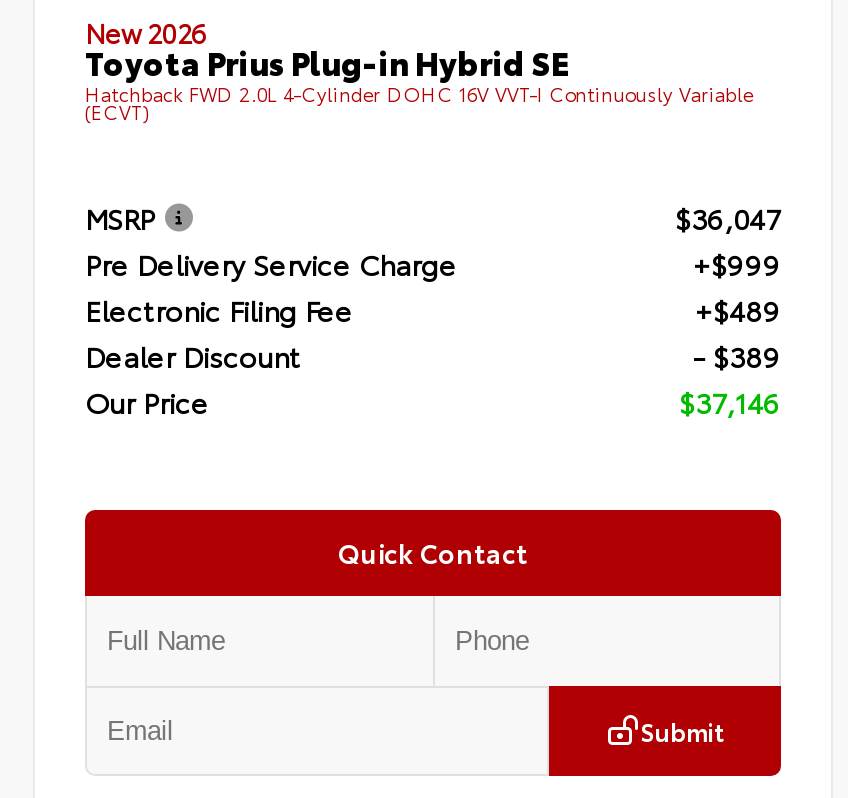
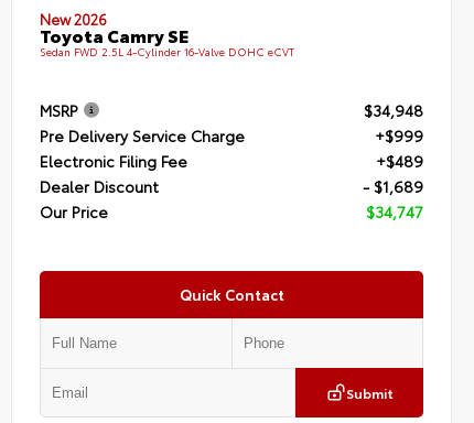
- Toyota Prius Plug-in Hybrid SE
- Hatchback FWD 2.0L 4-Cylinder DOHC 16V VVT-I Continuously Variable
- (ECVT)
+ Toyota Camry SE
+ Sedan FWD 2.5L 4-Cylinder 16-Valve DOHC eCVT

- $36,047
+ $34,948

- - $389
+ - $1,689

- $37,146
+ $34,747
